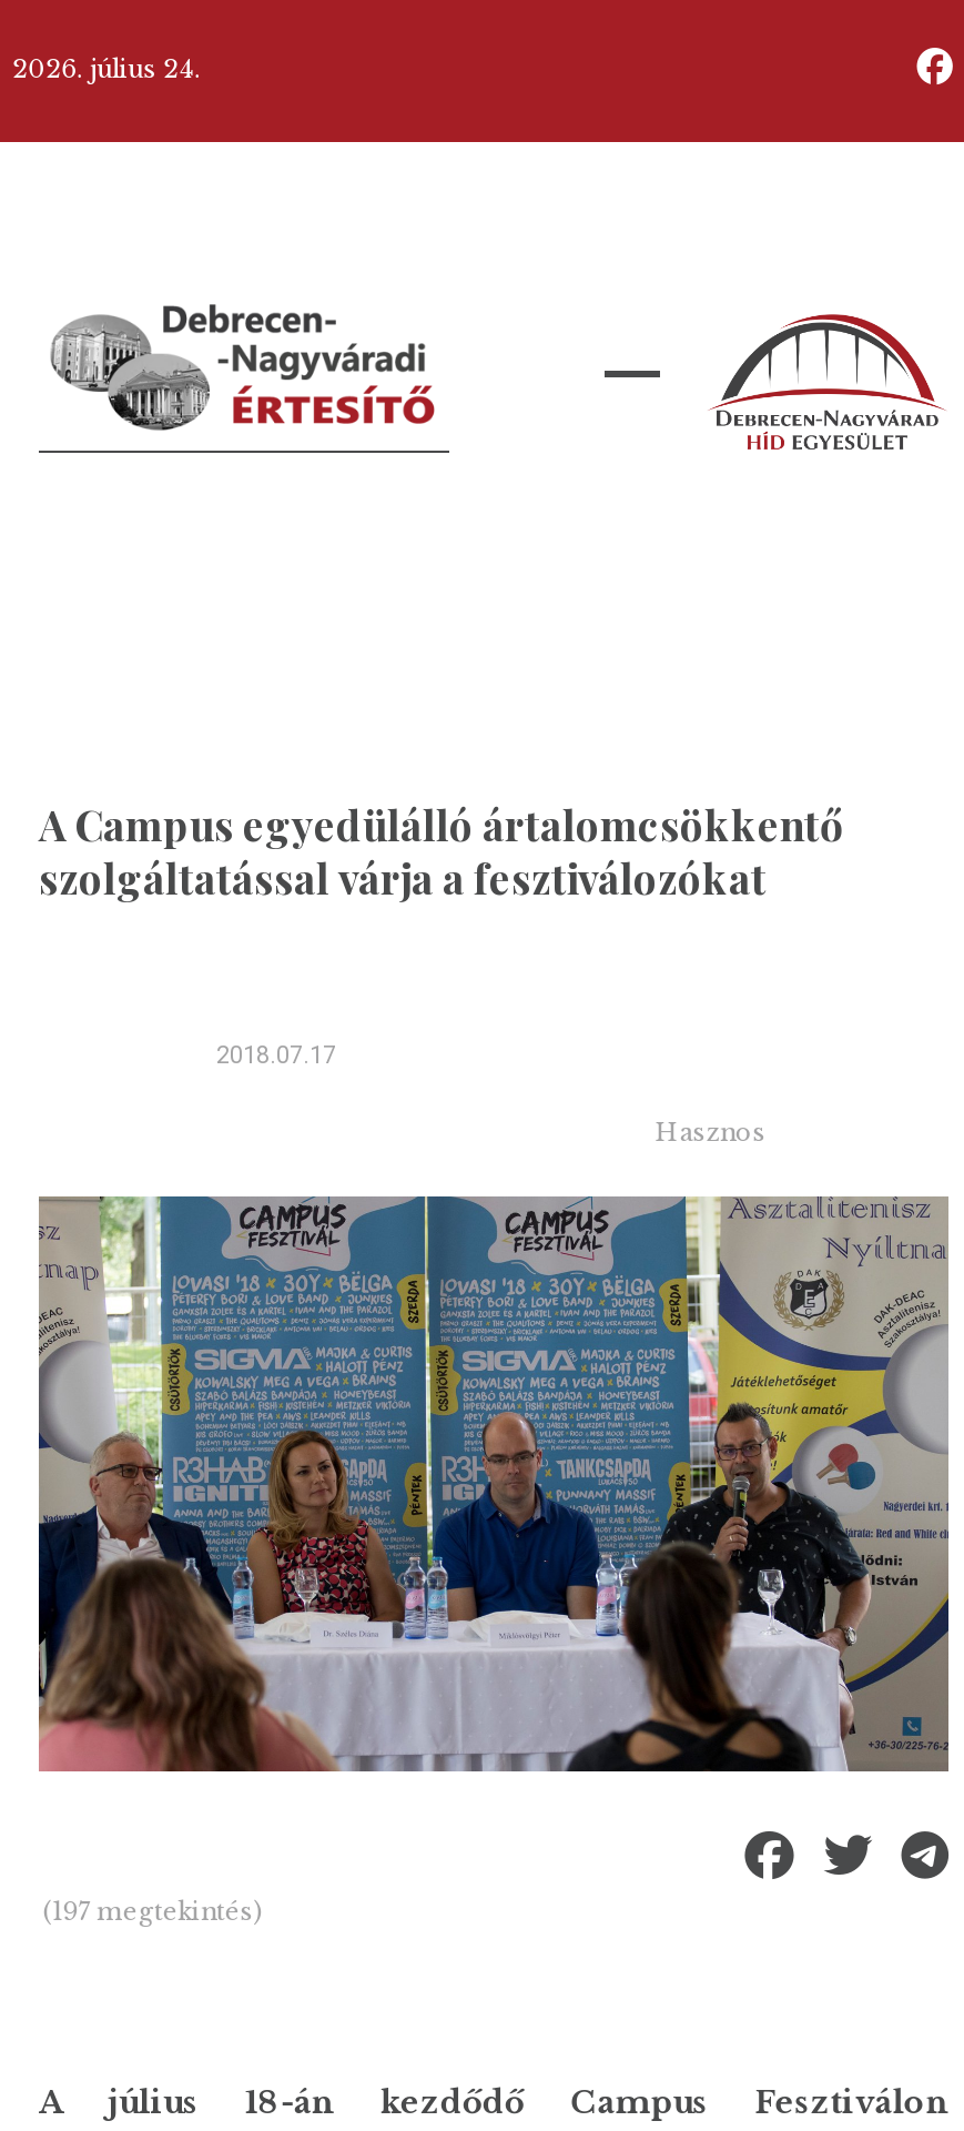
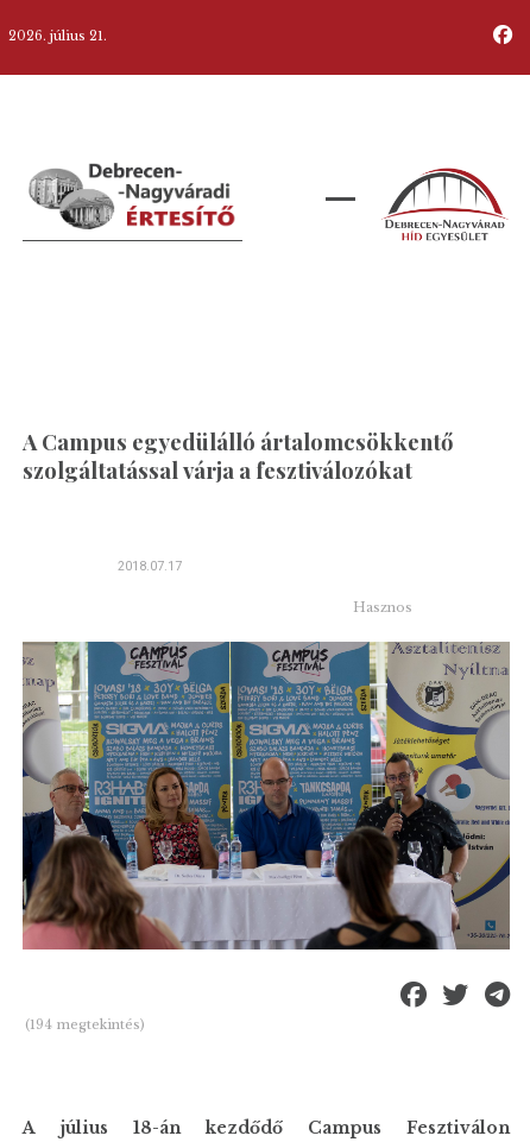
- 2026. július 24.
+ 2026. július 21.

- (197 megtekintés)
+ (194 megtekintés)
